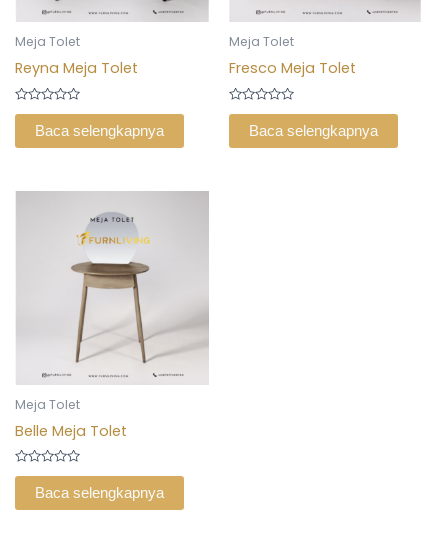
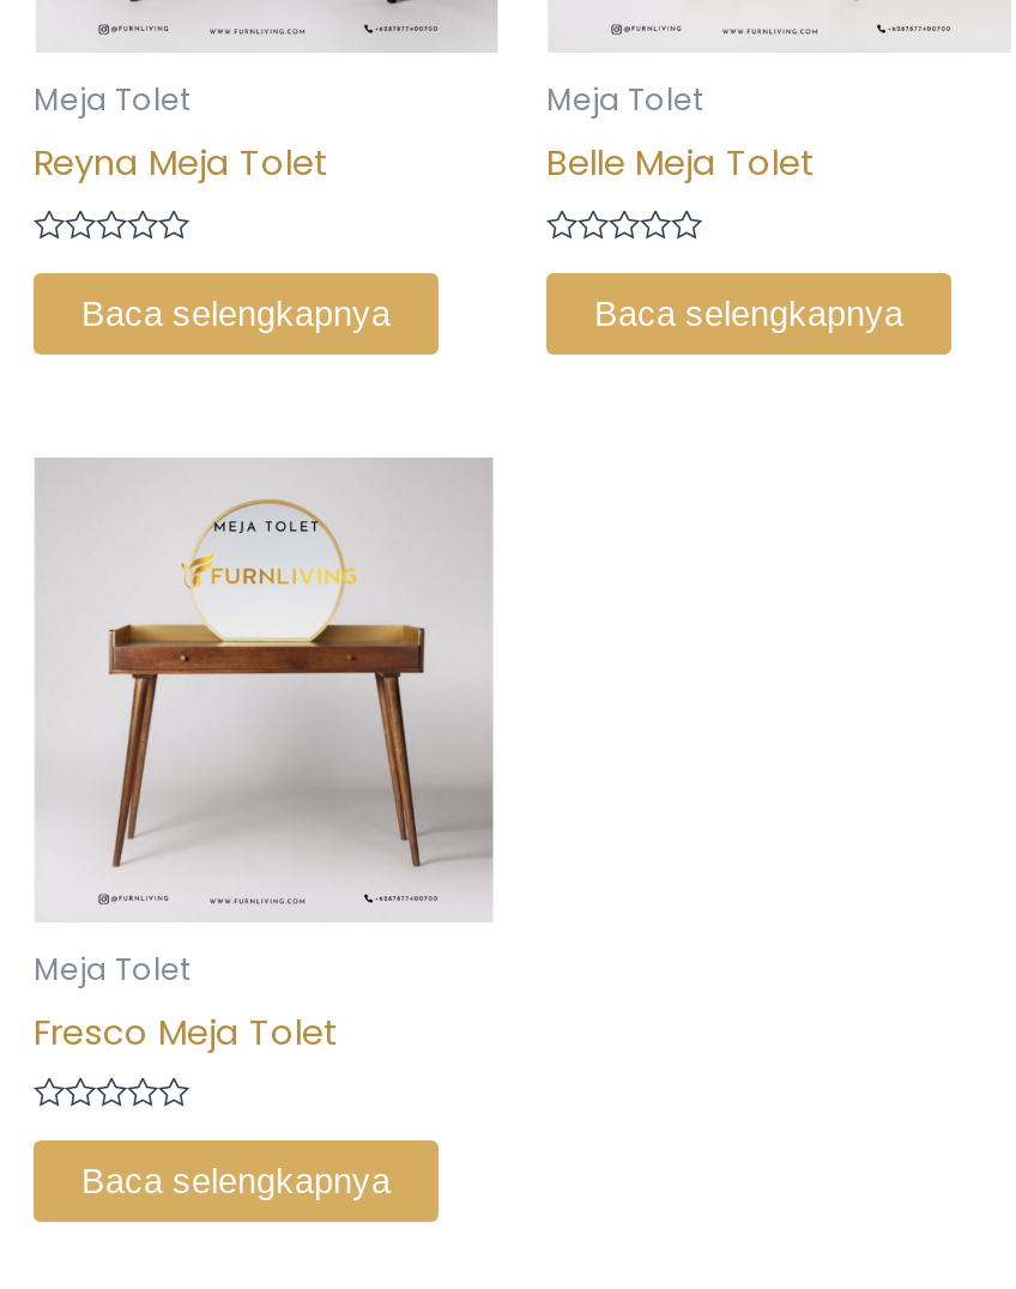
moved down: Fresco Meja Tolet

- [image]
+ [image]

moved up: Belle Meja Tolet
